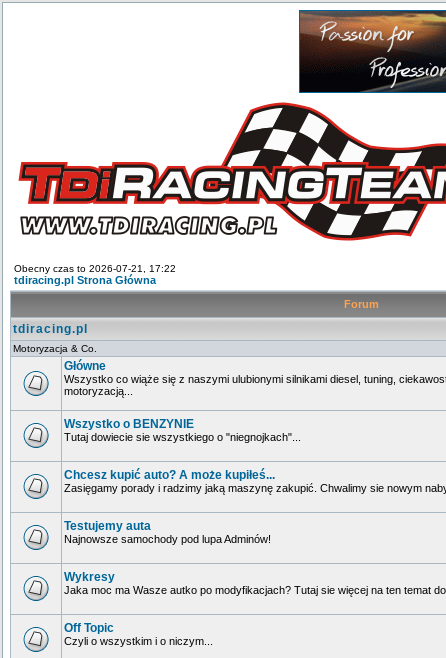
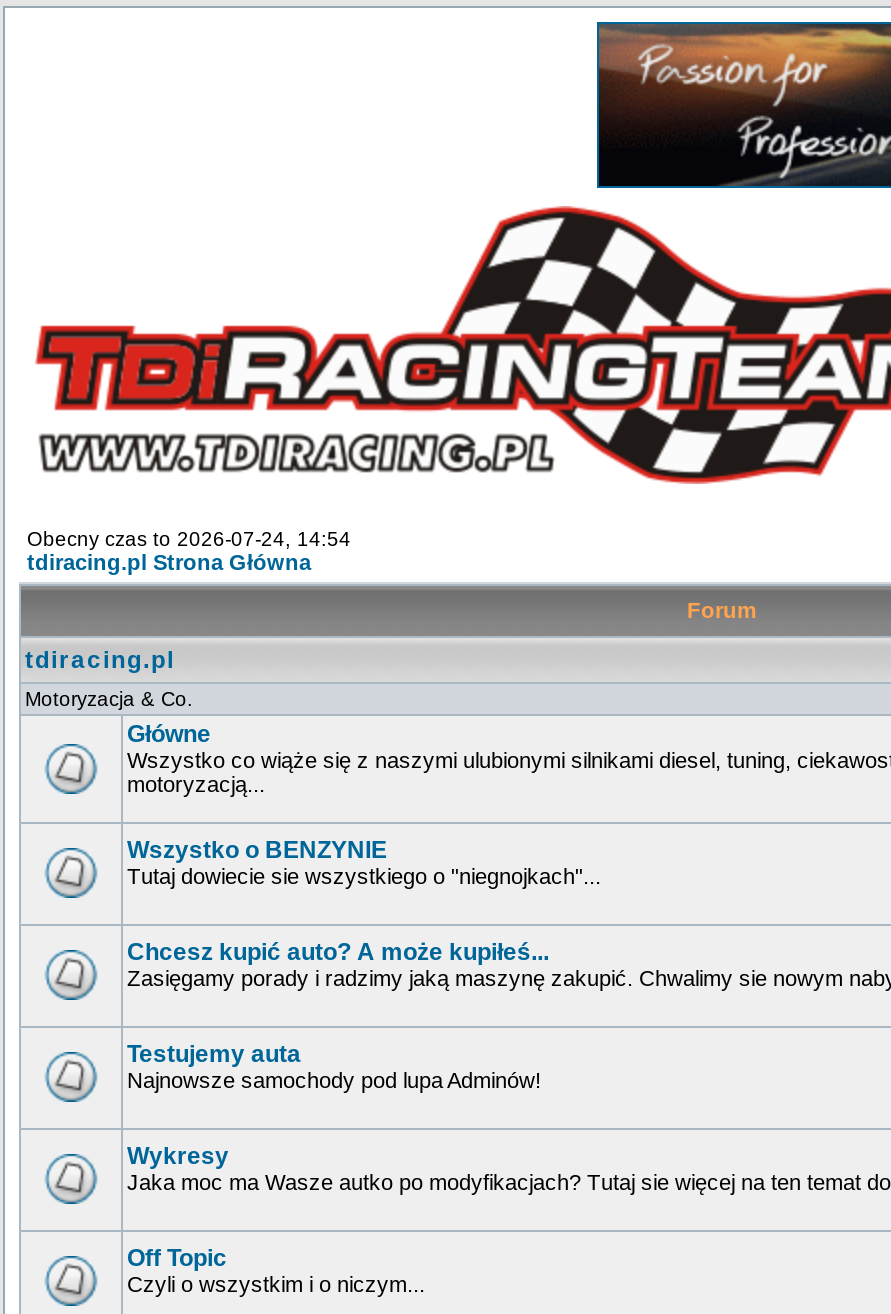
- Obecny czas to 2026-07-21, 17:22
+ Obecny czas to 2026-07-24, 14:54
